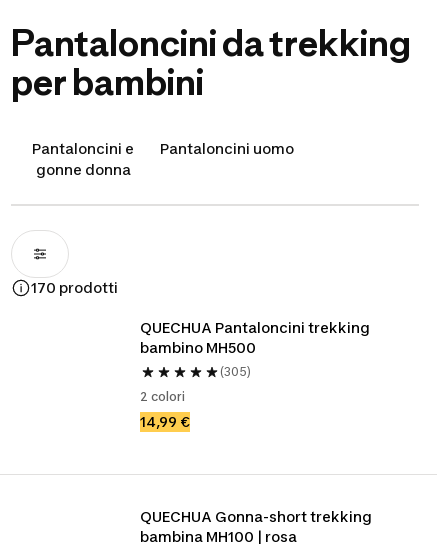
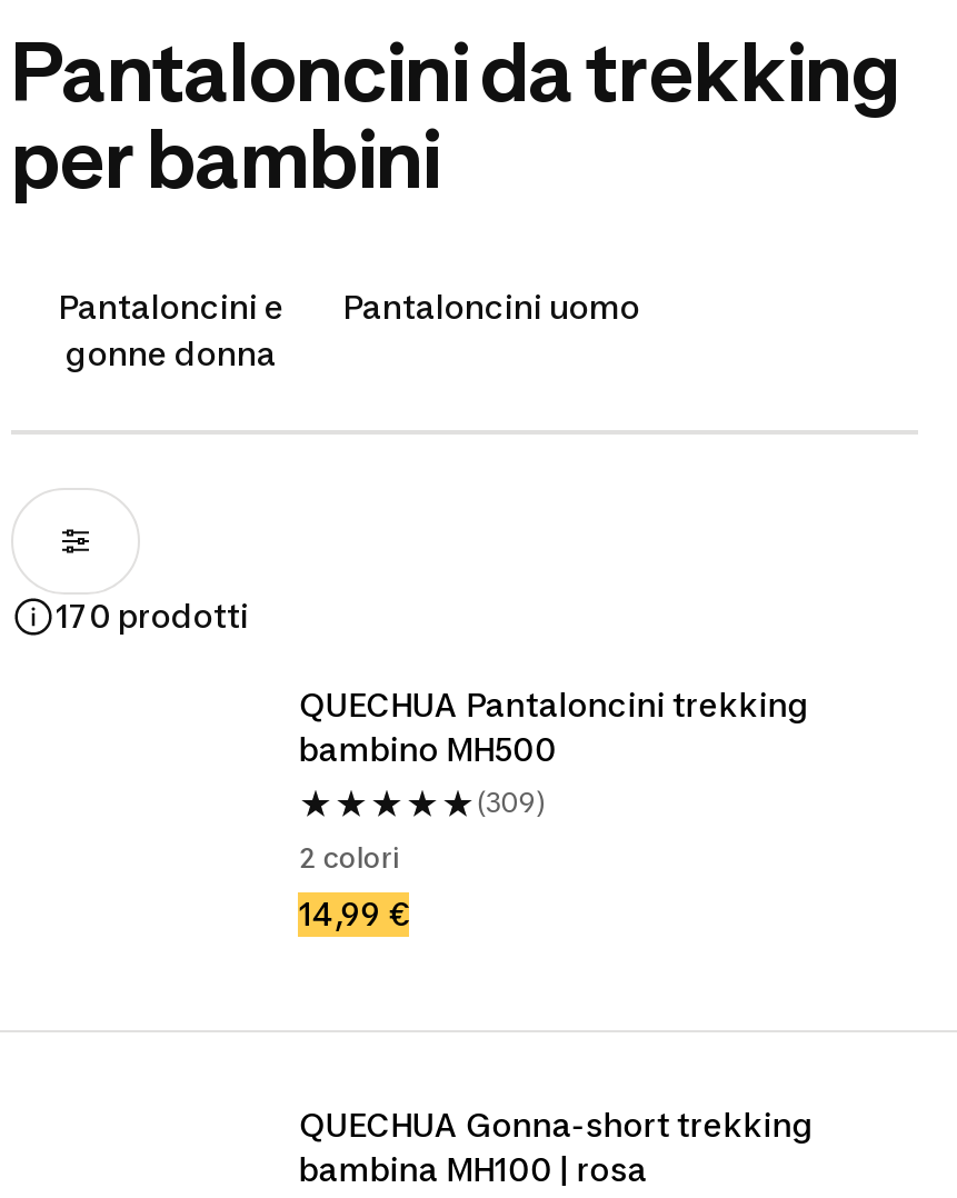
- (305)
+ (309)
